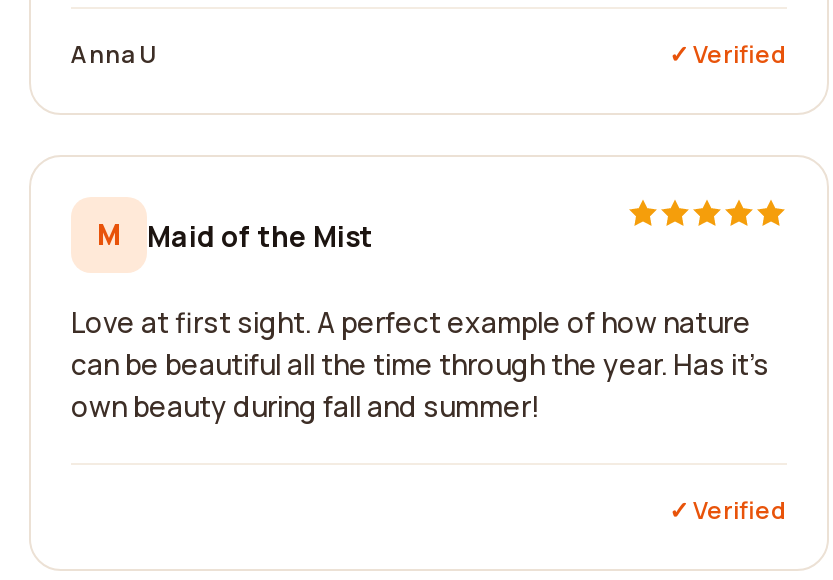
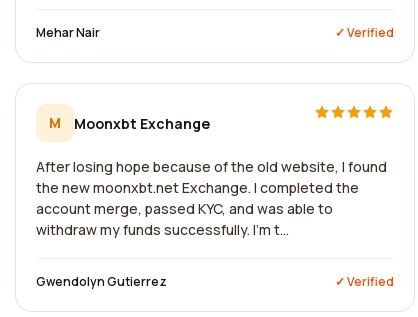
- Anna U
+ Mehar Nair

- Maid of the Mist
- Love at first sight. A perfect example of how nature
- can be beautiful all the time through the year. Has it's
- own beauty during fall and summer!
+ Moonxbt Exchange
+ After losing hope because of the old website, I found
+ the new moonxbt.net Exchange. I completed the
+ account merge, passed KYC, and was able to
+ withdraw my funds successfully. I'm t...
+ Gwendolyn Gutierrez
